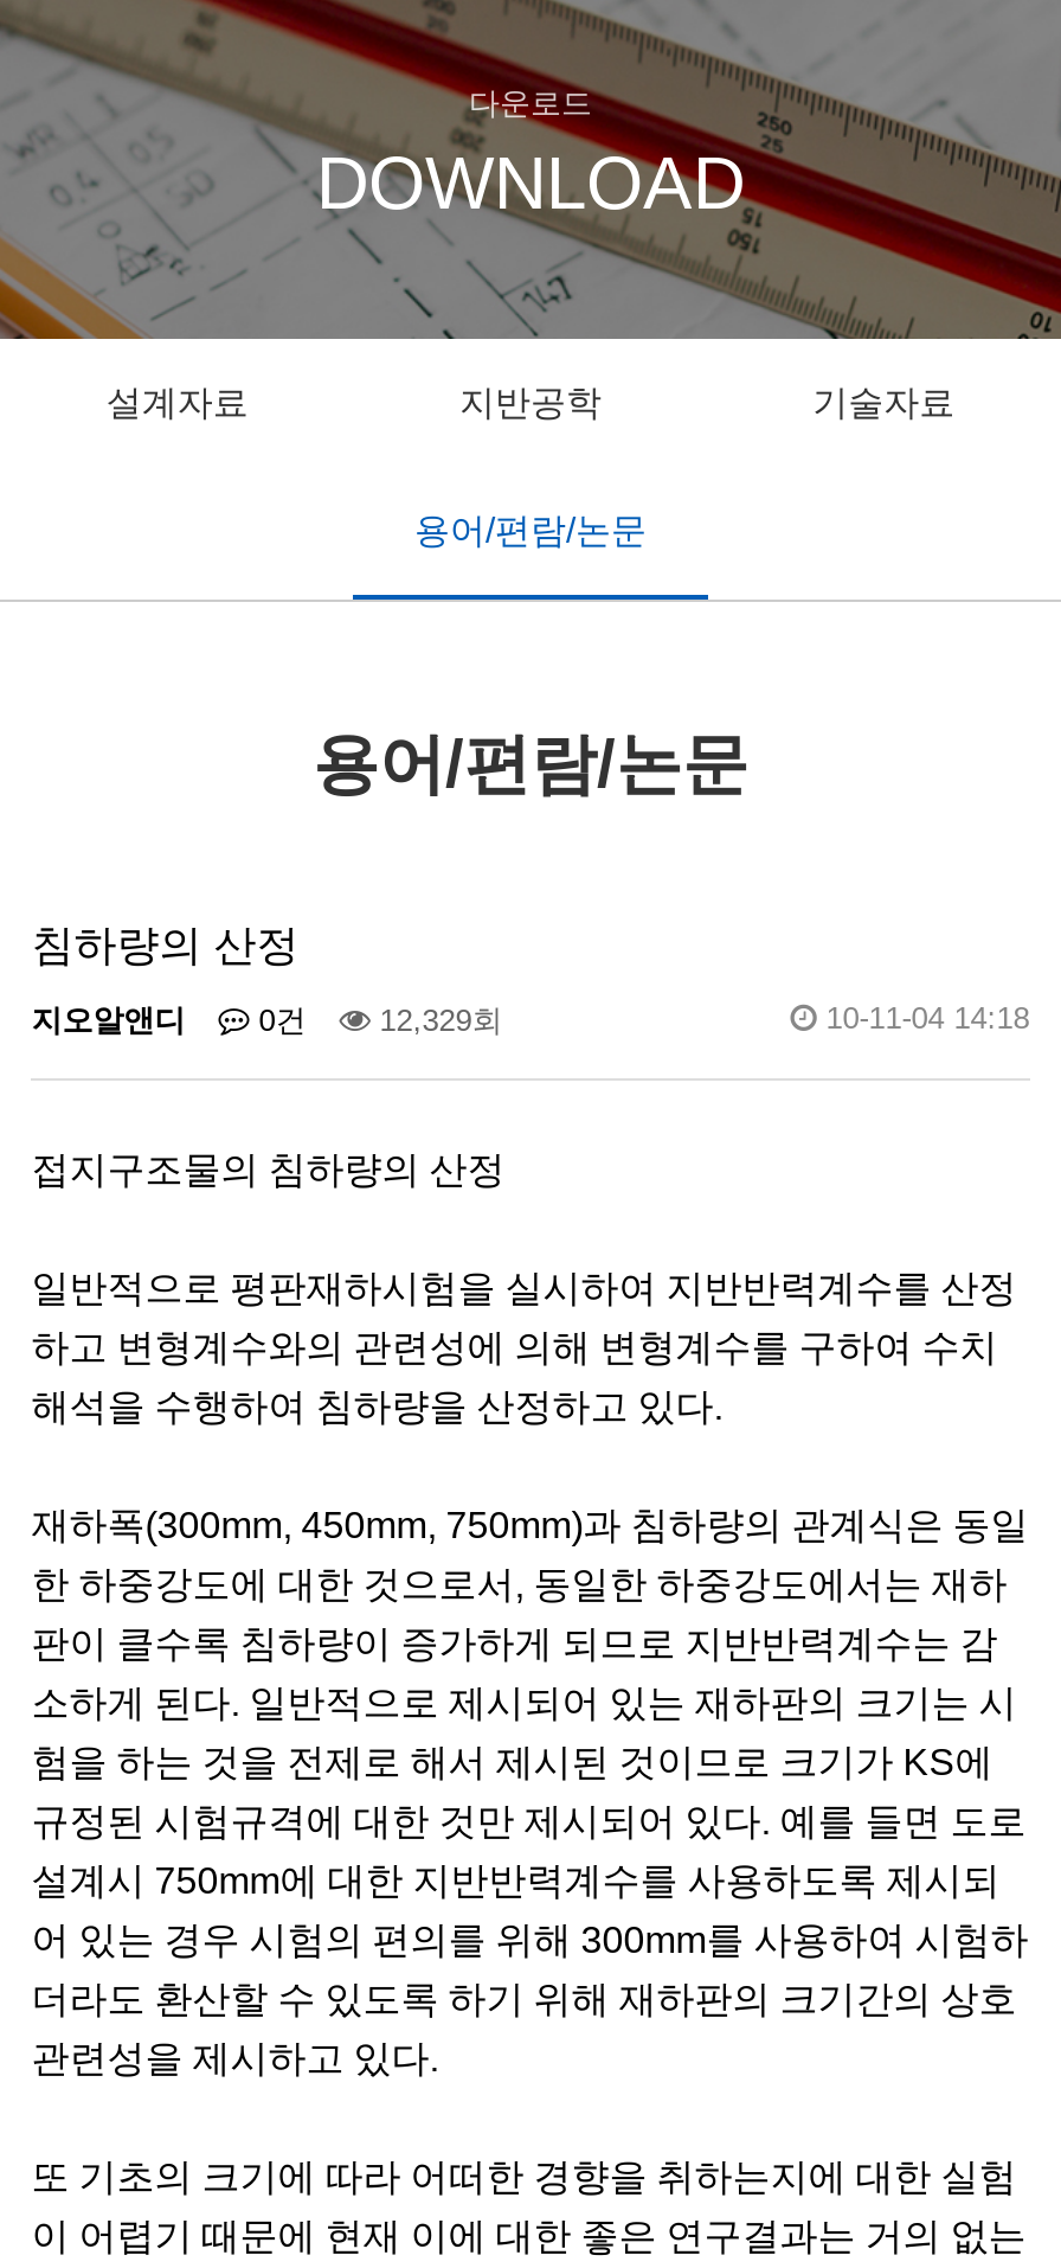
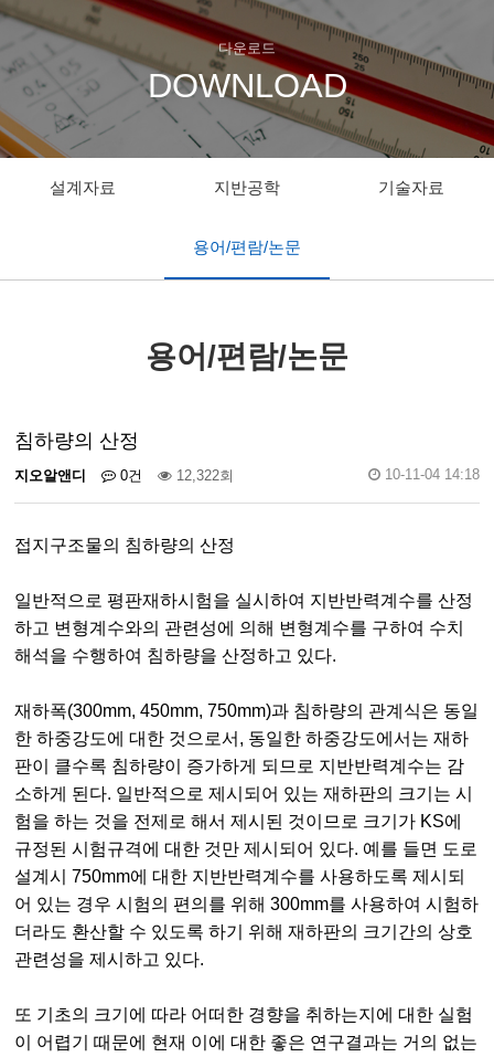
- 지오알앤디 0건 12,329회
+ 지오알앤디 0건 12,322회
